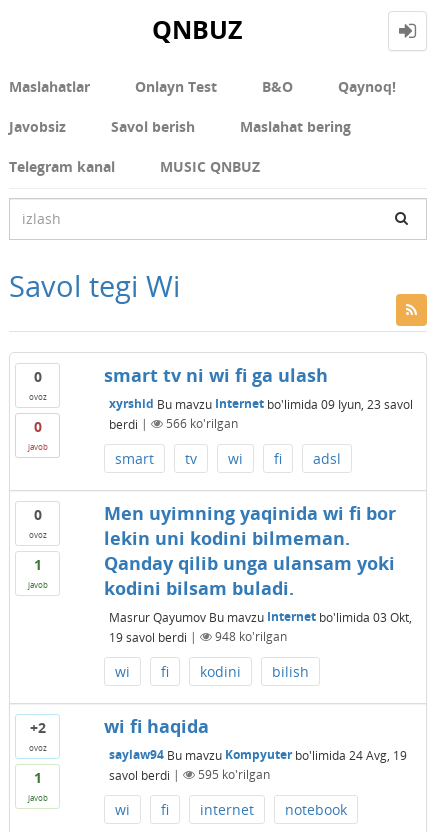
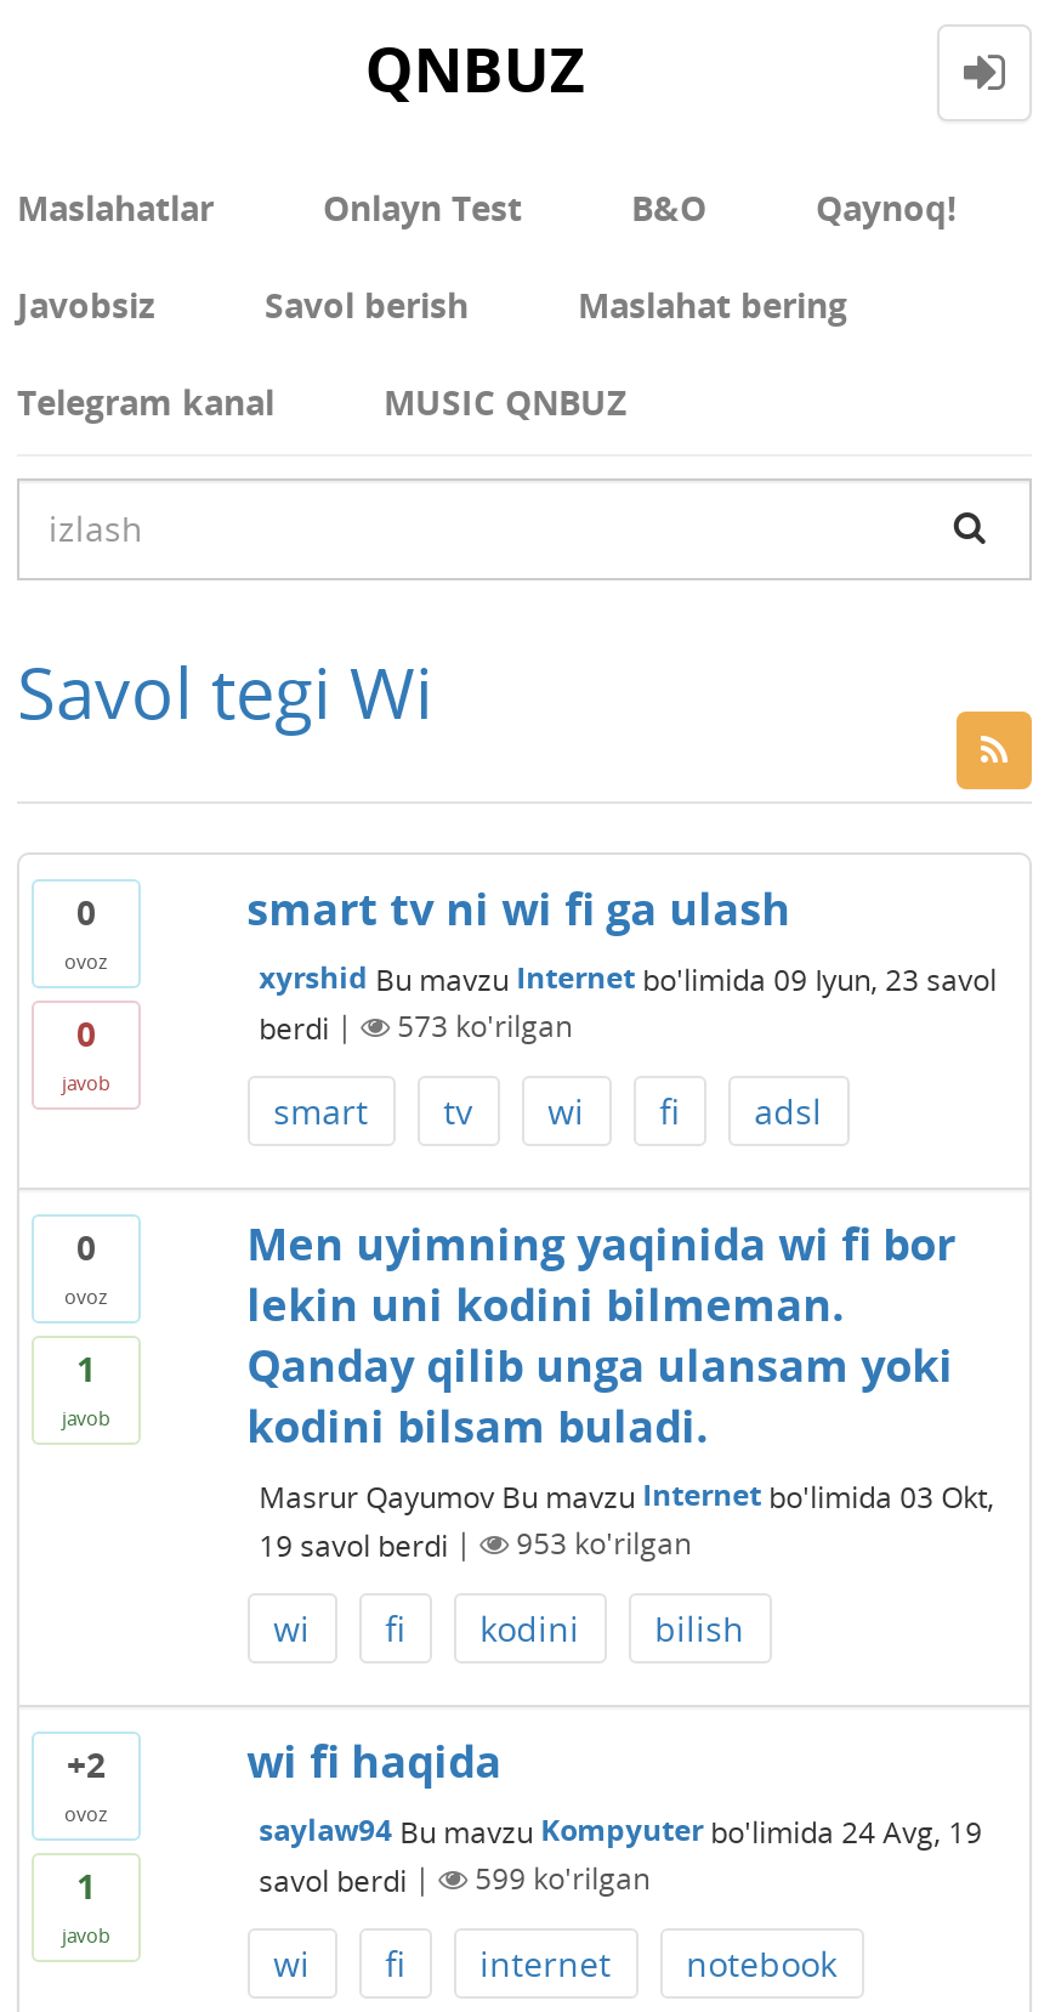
- 566 ko'rilgan
+ 573 ko'rilgan

- 948 ko'rilgan
+ 953 ko'rilgan

- 595 ko'rilgan
+ 599 ko'rilgan
